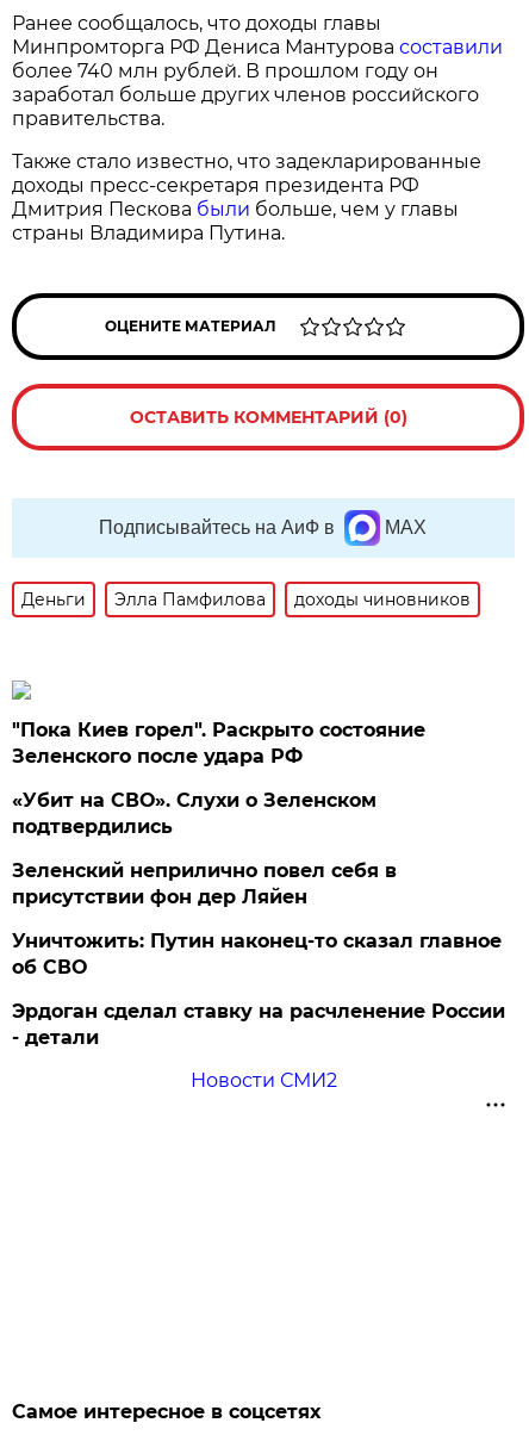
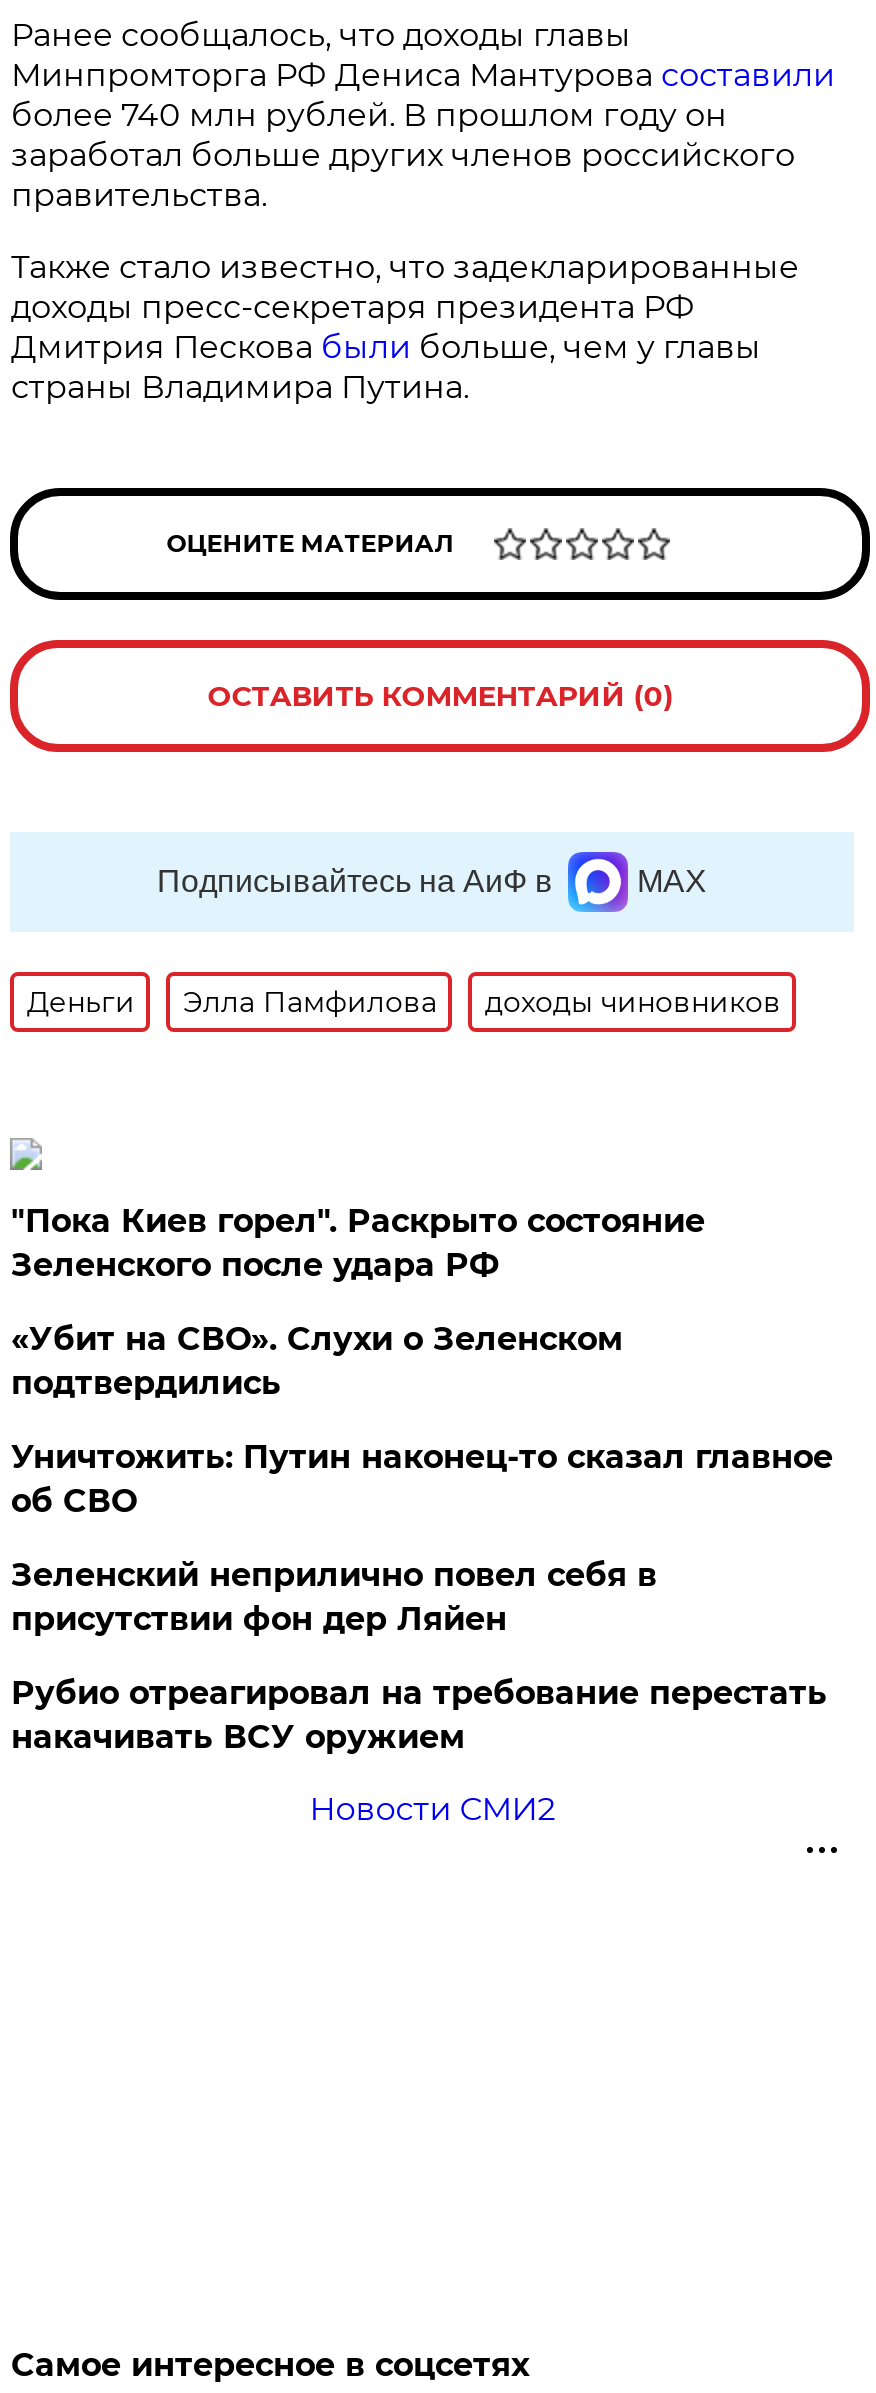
moved down: Зеленский неприлично повел cебя в | присутствии фон дер Ляйен

moved up: Уничтожить: Путин наконец-то сказал главное | об СВО

- Эрдоган сделал ставку на расчленение России
- - детали
+ Рубио отреагировал на требование перестать
+ накачивать ВСУ оружием
